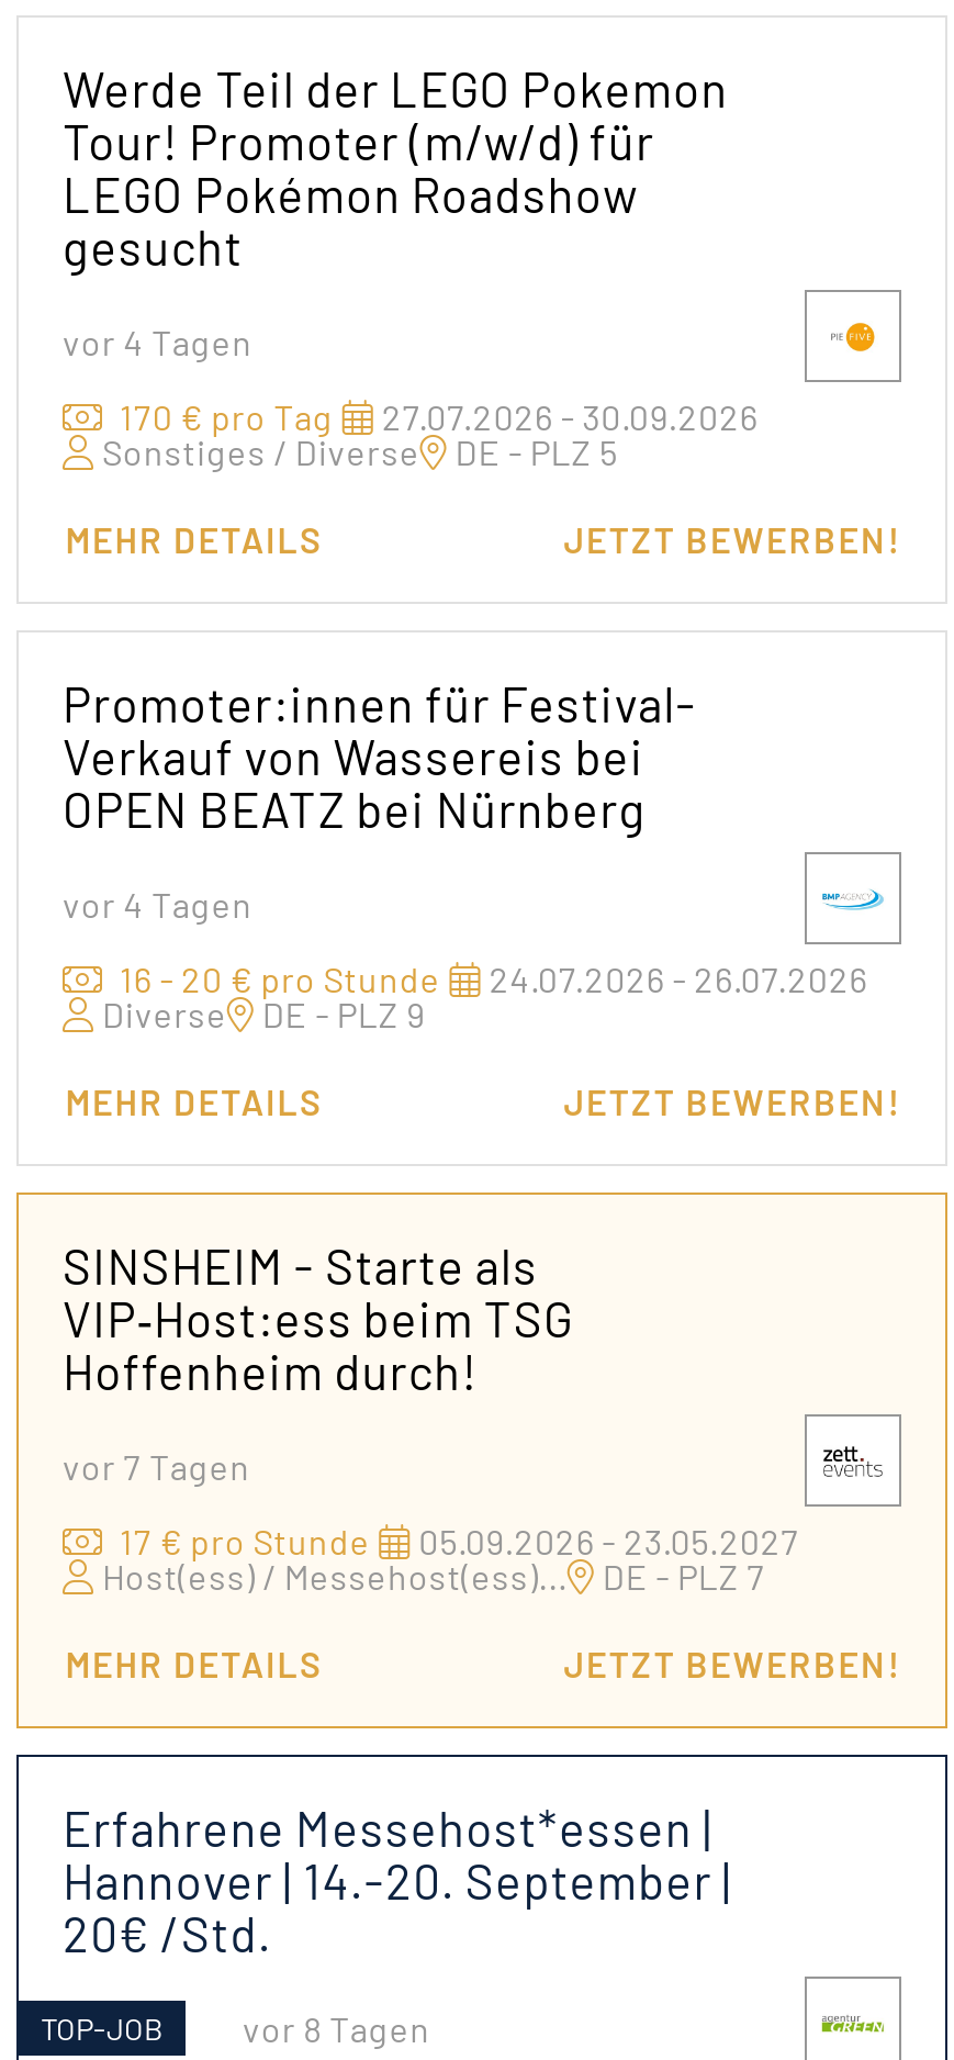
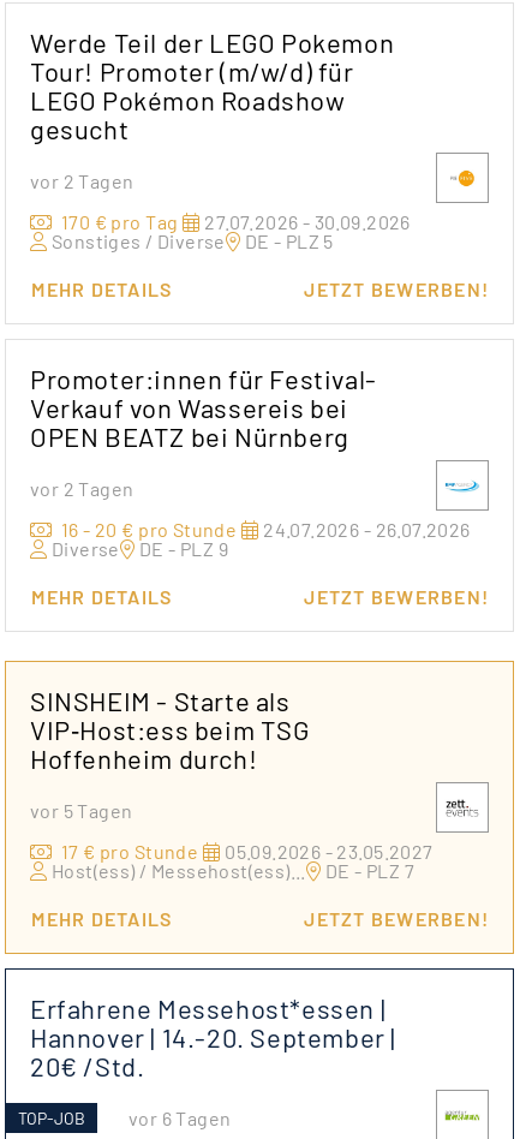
- vor 4 Tagen
+ vor 2 Tagen

- vor 4 Tagen
+ vor 2 Tagen

- vor 7 Tagen
+ vor 5 Tagen

- vor 8 Tagen
+ vor 6 Tagen
